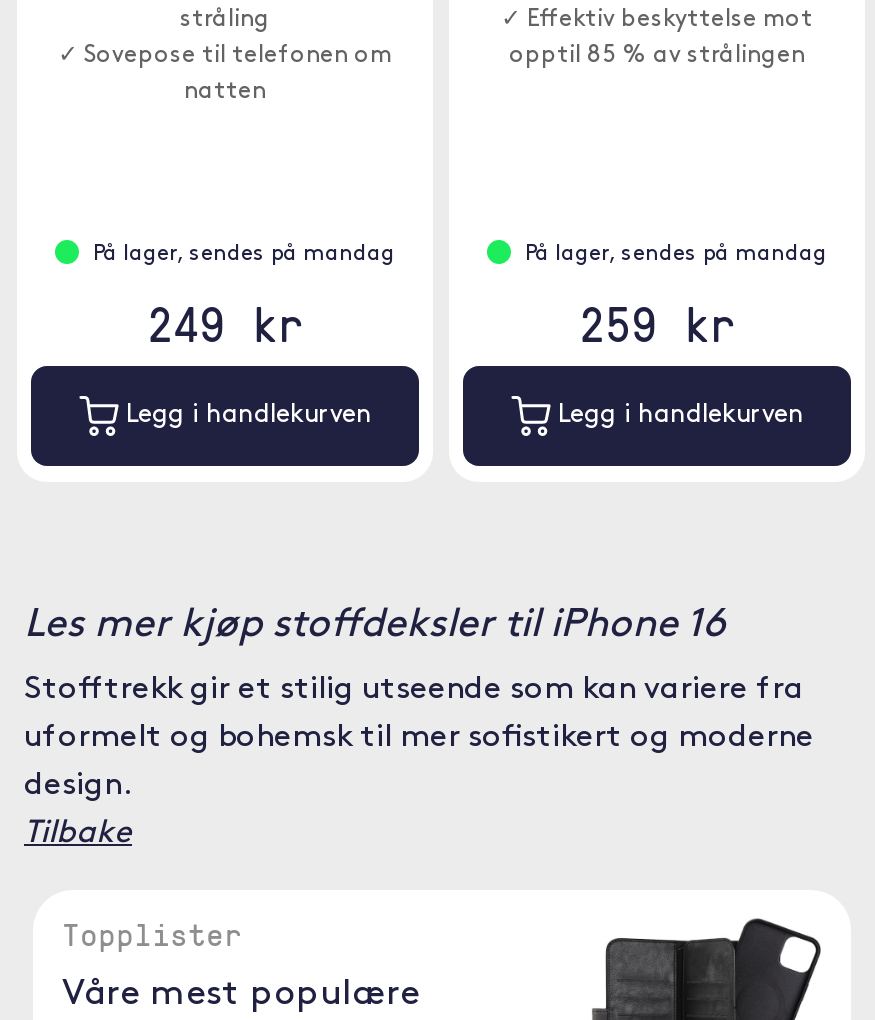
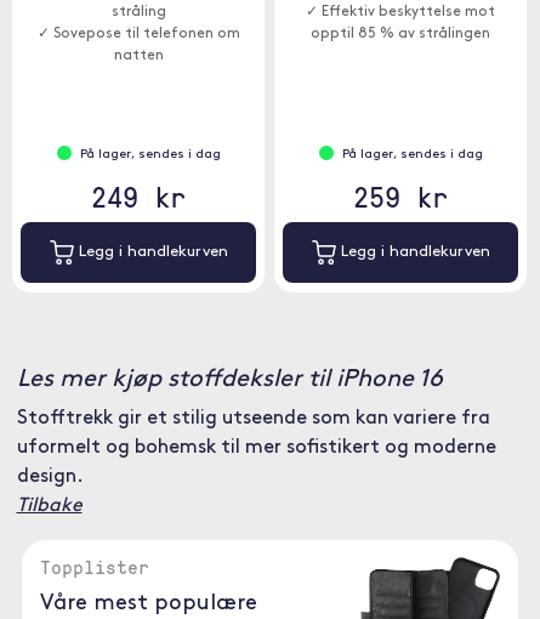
- På lager, sendes på mandag
+ På lager, sendes i dag

- På lager, sendes på mandag
+ På lager, sendes i dag
